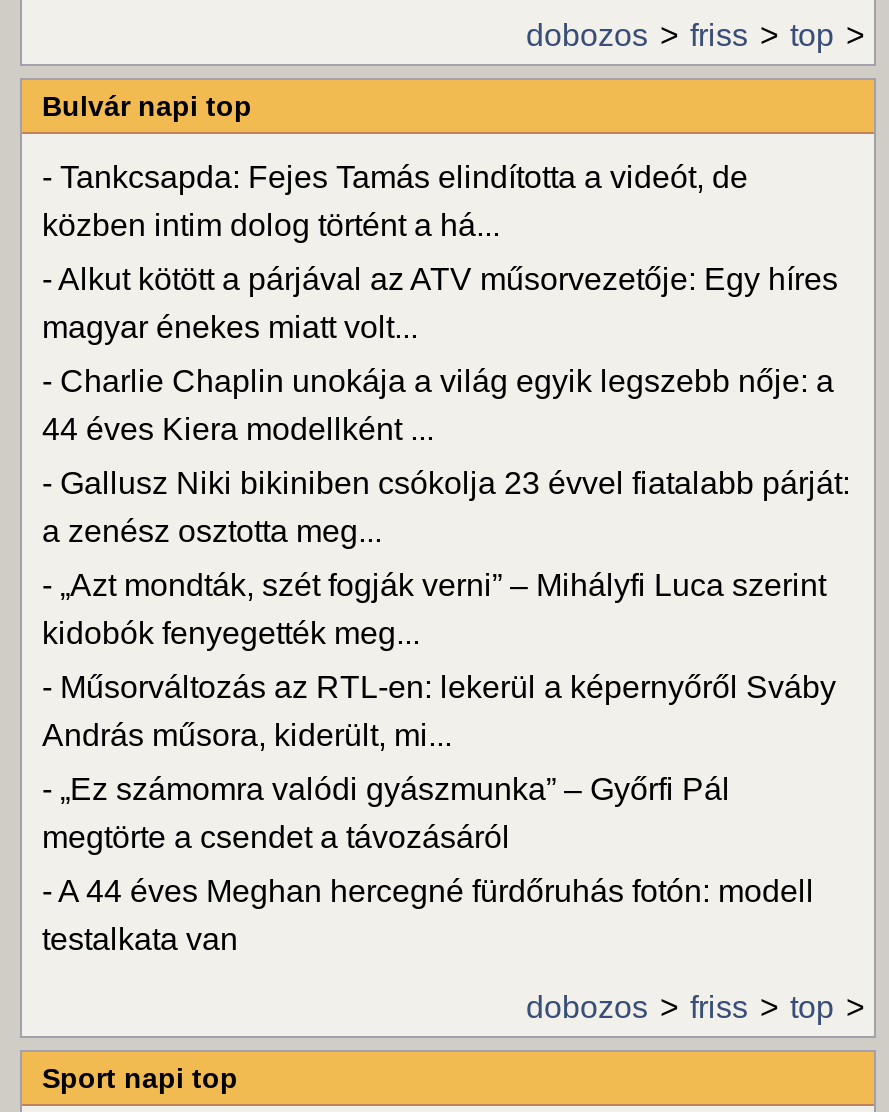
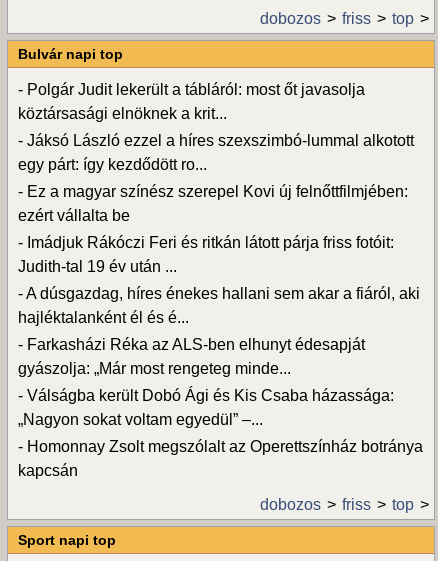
- - Tankcsapda: Fejes Tamás elindította a videót, de
- közben intim dolog történt a há...
+ - Polgár Judit lekerült a tábláról: most őt javasolja
+ köztársasági elnöknek a krit...

- - Alkut kötött a párjával az ATV műsorvezetője: Egy híres
- magyar énekes miatt volt...
+ - Jáksó László ezzel a híres szexszimbó-lummal alkotott
+ egy párt: így kezdődött ro...

- - Charlie Chaplin unokája a világ egyik legszebb nője: a
- 44 éves Kiera modellként ...
+ - Ez a magyar színész szerepel Kovi új felnőttfilmjében:
+ ezért vállalta be

- - Gallusz Niki bikiniben csókolja 23 évvel fiatalabb párját:
- a zenész osztotta meg...
+ - Imádjuk Rákóczi Feri és ritkán látott párja friss fotóit:
+ Judith-tal 19 év után ...

- - „Azt mondták, szét fogják verni” – Mihályfi Luca szerint
- kidobók fenyegették meg...
+ - A dúsgazdag, híres énekes hallani sem akar a fiáról, aki
+ hajléktalanként él és é...

- - Műsorváltozás az RTL-en: lekerül a képernyőről Sváby
- András műsora, kiderült, mi...
+ - Farkasházi Réka az ALS-ben elhunyt édesapját
+ gyászolja: „Már most rengeteg minde...

- - „Ez számomra valódi gyászmunka” – Győrfi Pál
- megtörte a csendet a távozásáról
+ - Válságba került Dobó Ági és Kis Csaba házassága:
+ „Nagyon sokat voltam egyedül” –...

- - A 44 éves Meghan hercegné fürdőruhás fotón: modell
- testalkata van
+ - Homonnay Zsolt megszólalt az Operettszínház botránya
+ kapcsán
